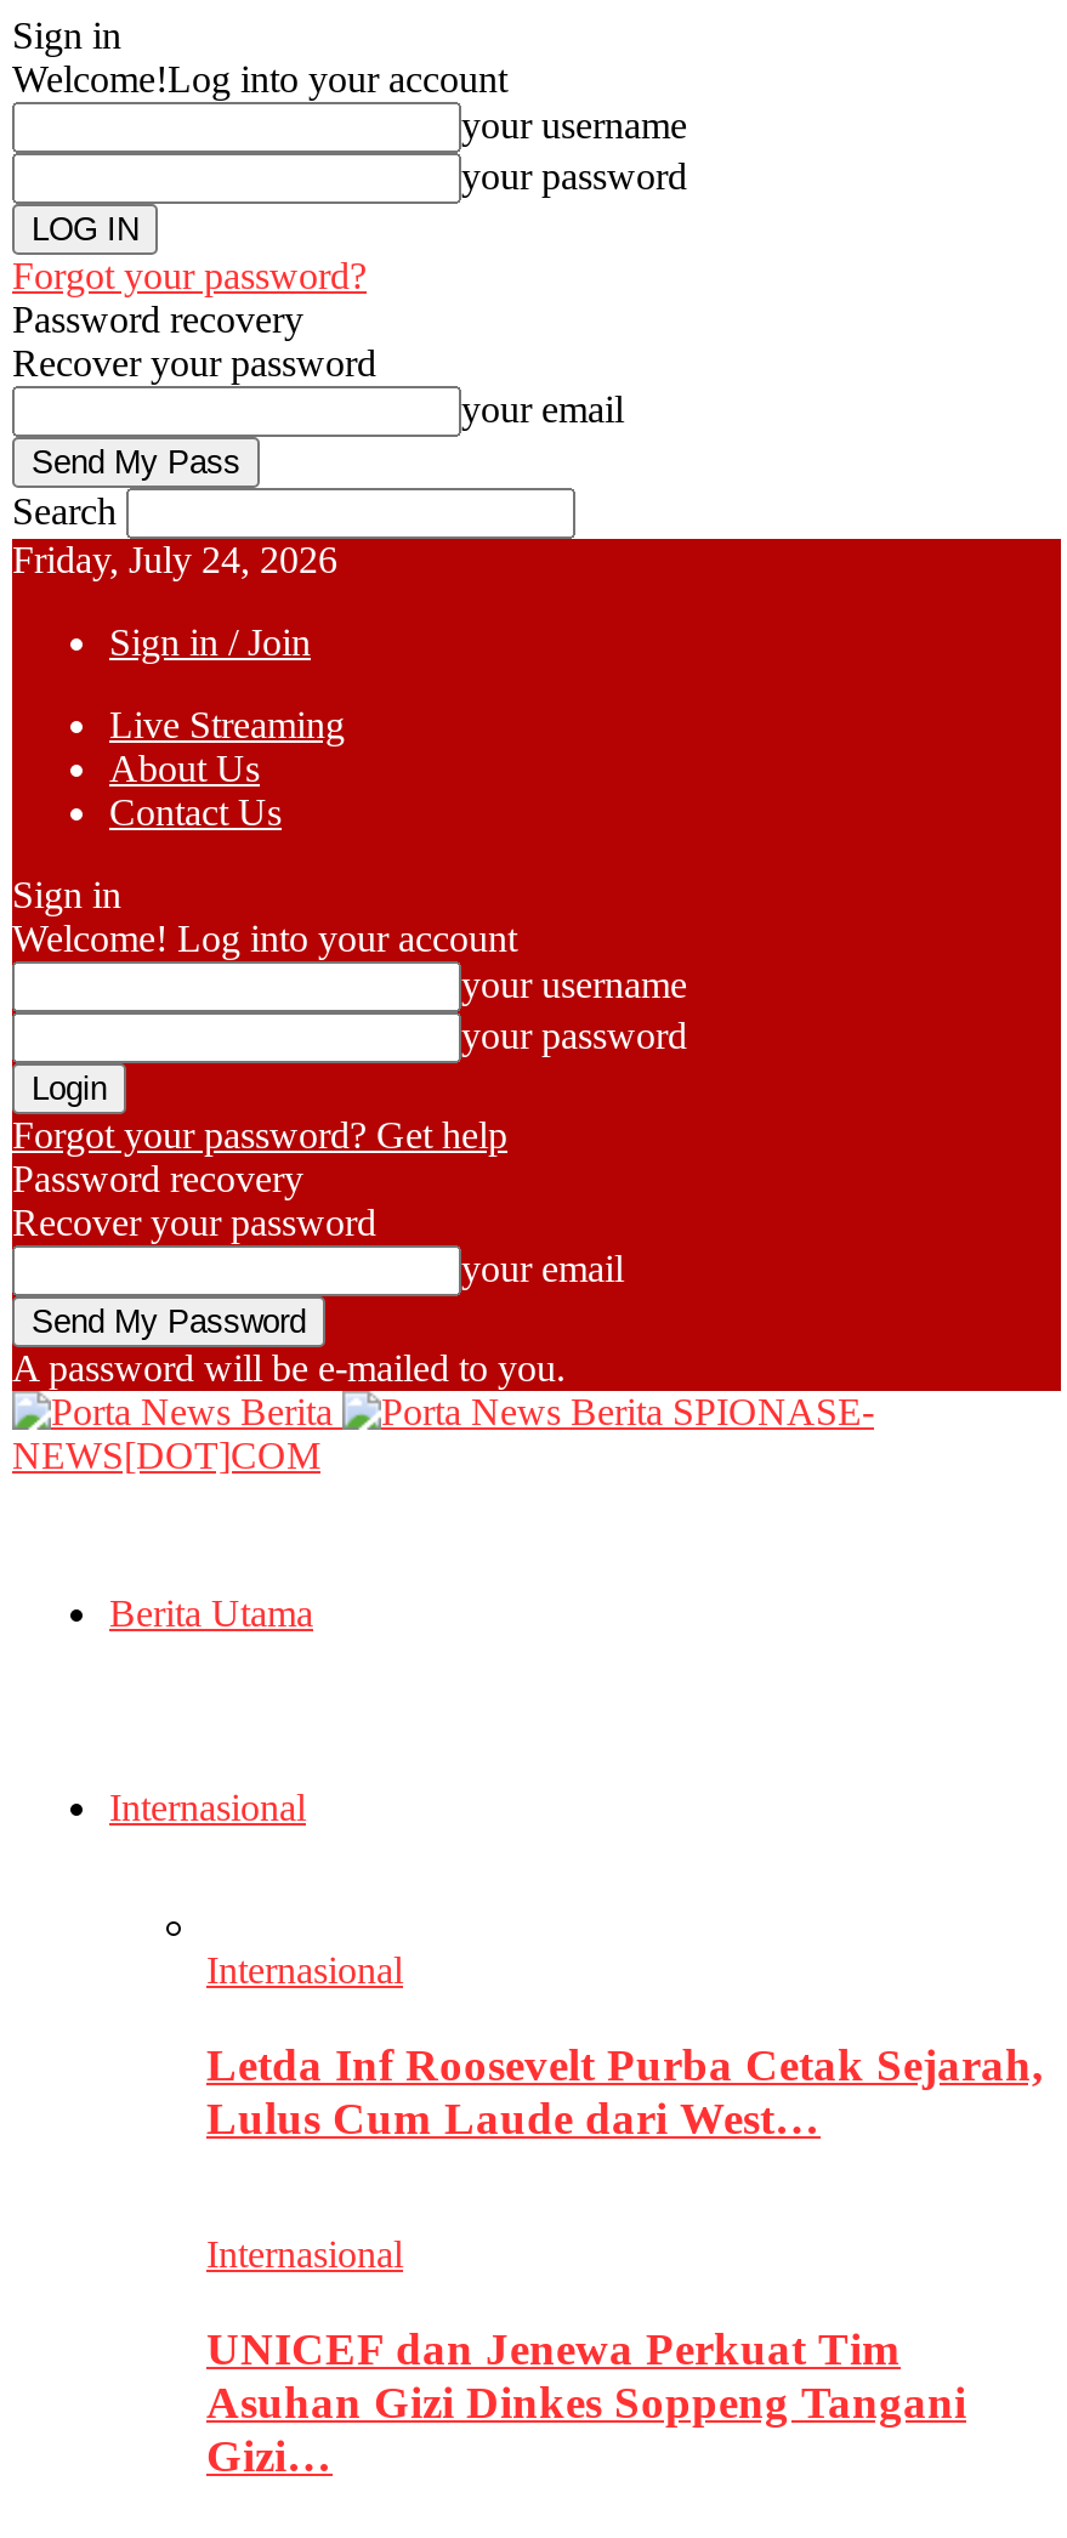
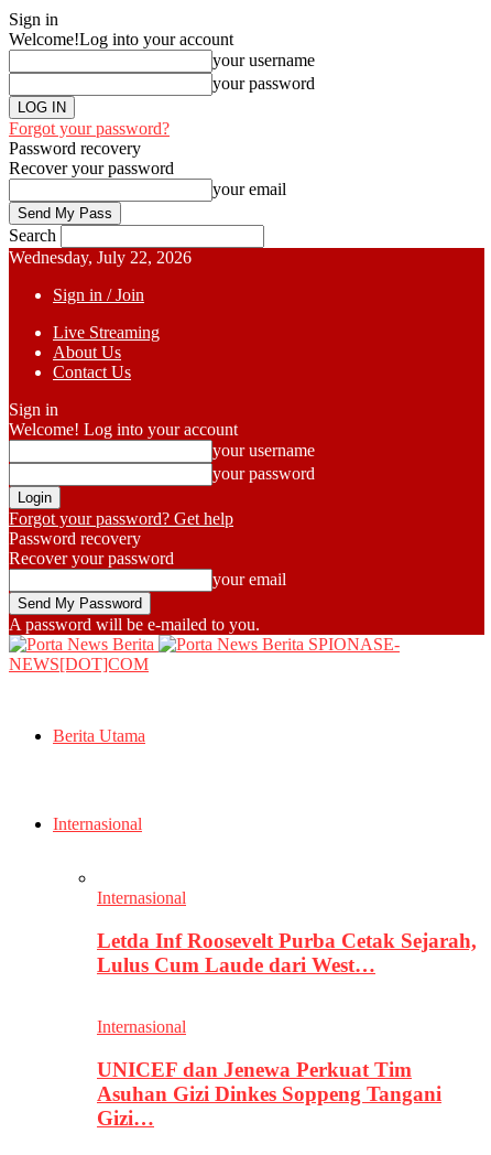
- Friday, July 24, 2026
+ Wednesday, July 22, 2026
